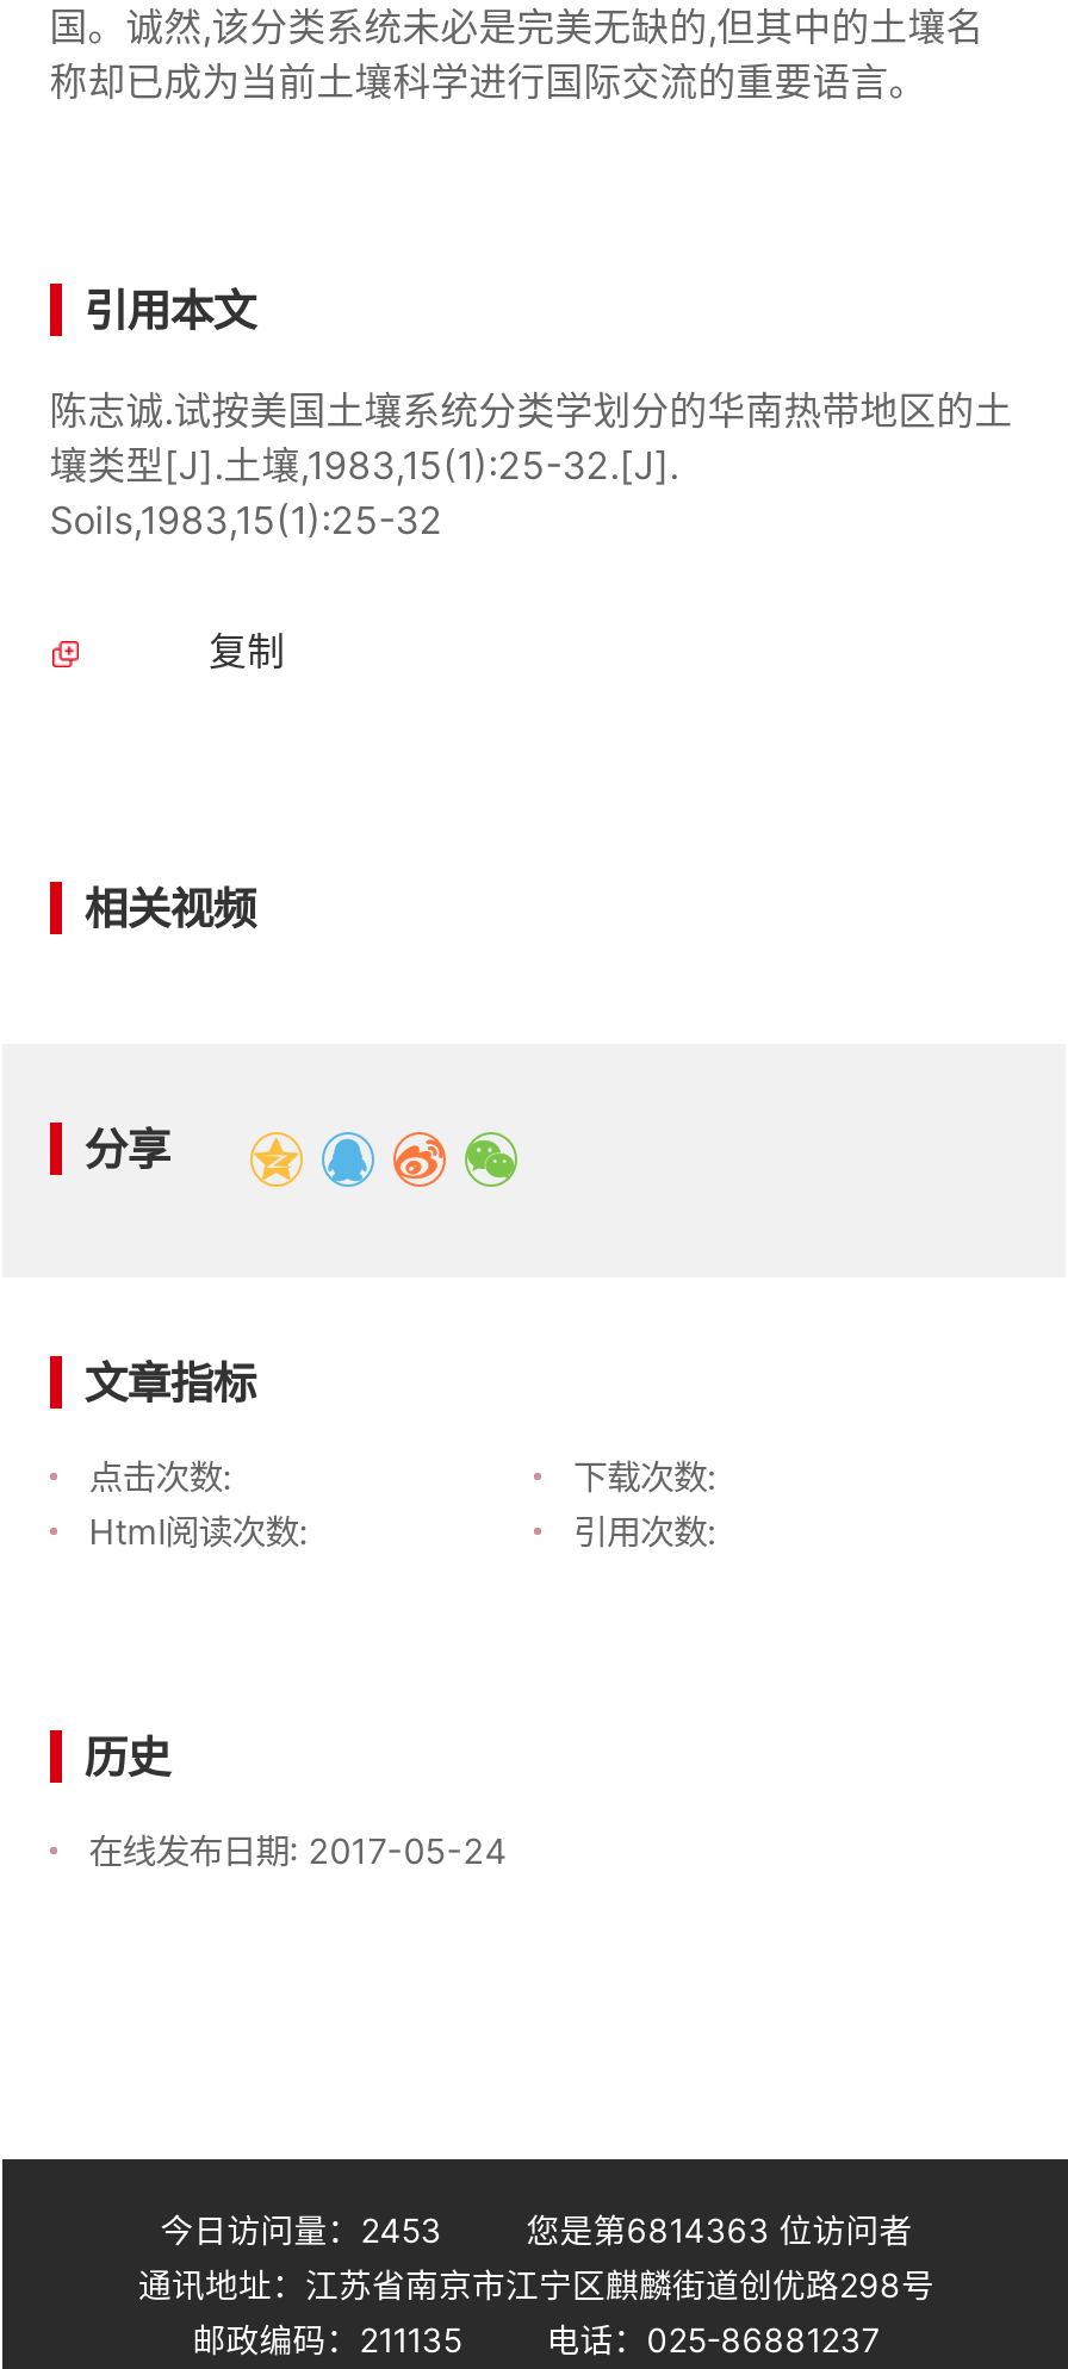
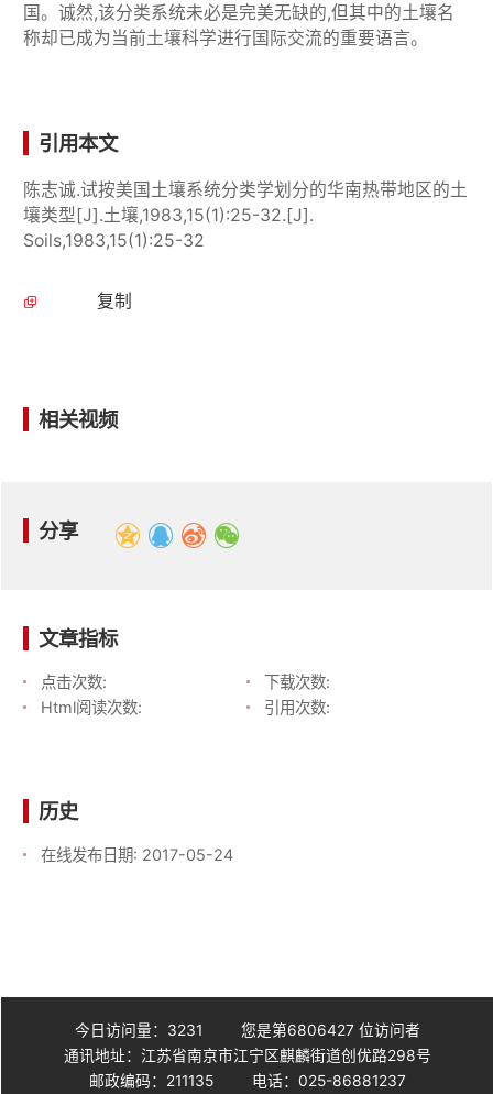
- 今日访问量：2453
+ 今日访问量：3231

- 您是第6814363位访问者
+ 您是第6806427位访问者
